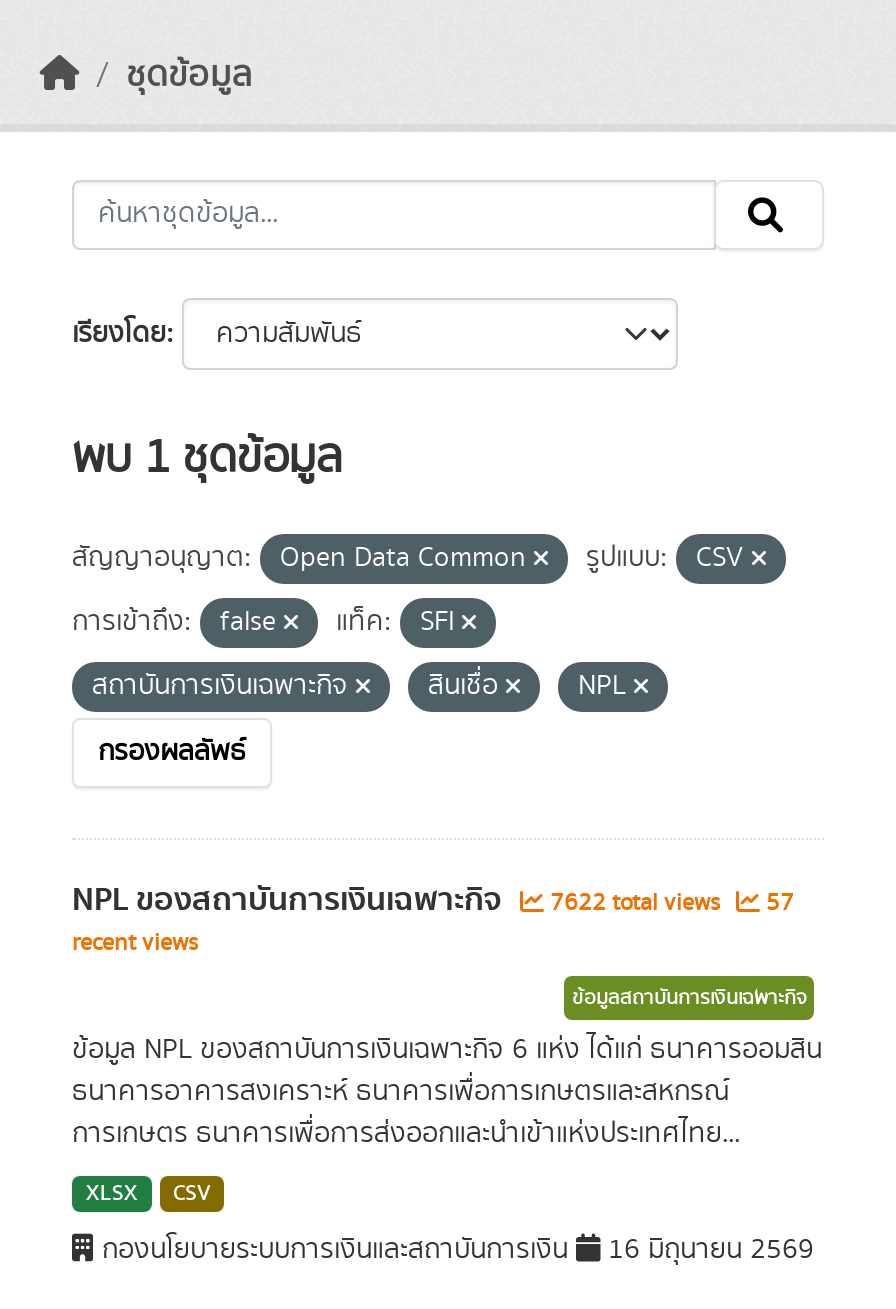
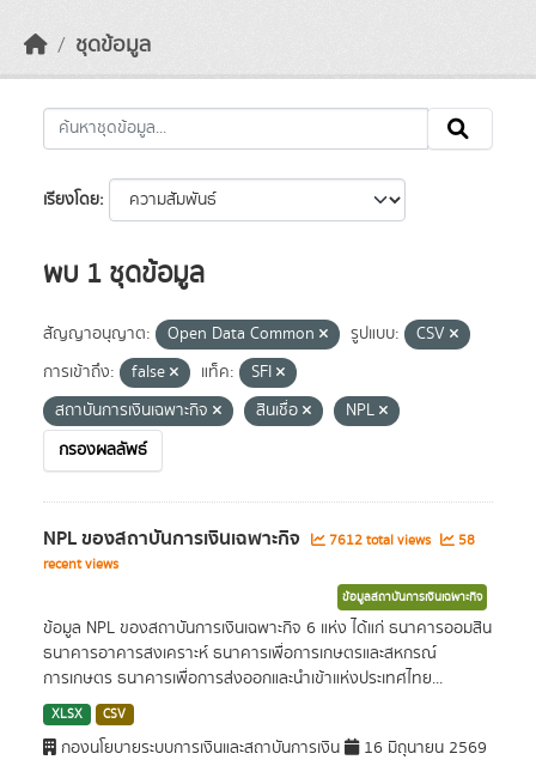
- 7622 total views
+ 7612 total views

- 57
+ 58
